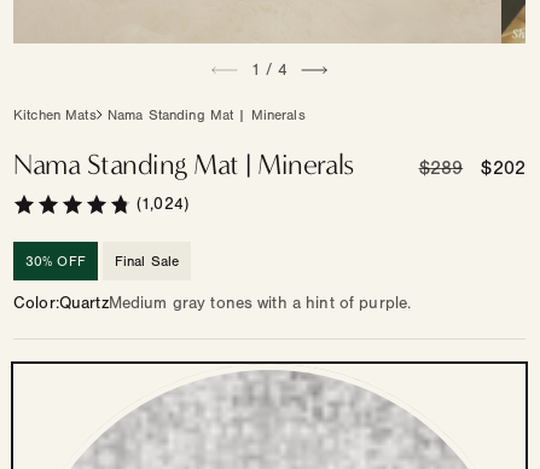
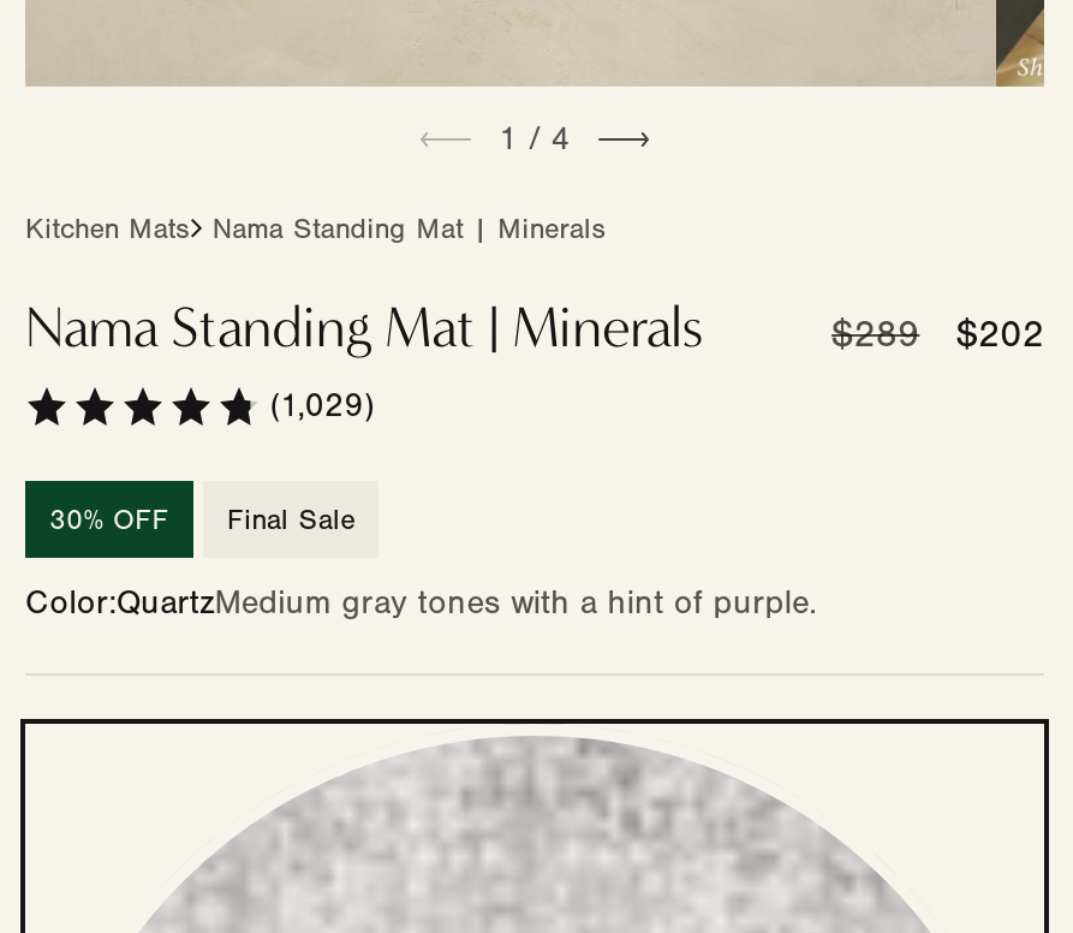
- (1,024)
+ (1,029)
